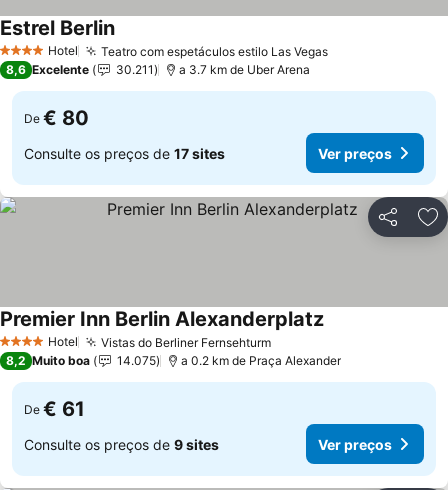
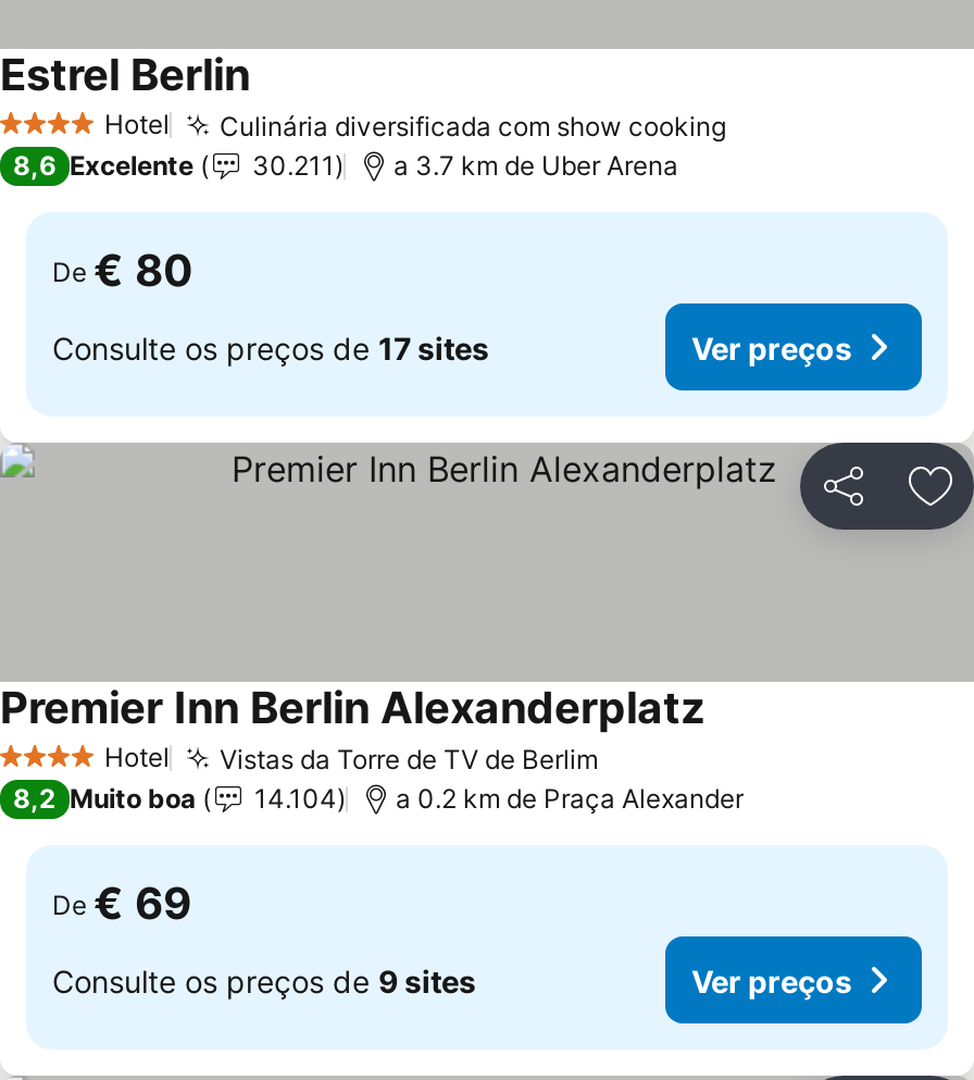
- Teatro com espetáculos estilo Las Vegas
+ Culinária diversificada com show cooking

- Vistas do Berliner Fernsehturm
+ Vistas da Torre de TV de Berlim

- 14.075
+ 14.104

- De € 61
+ De € 69
